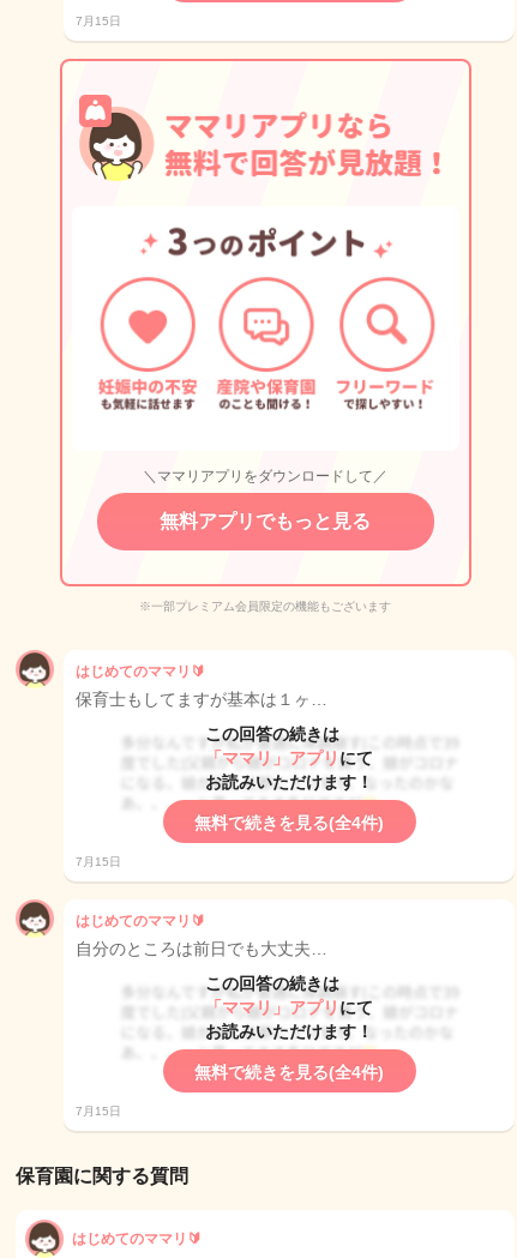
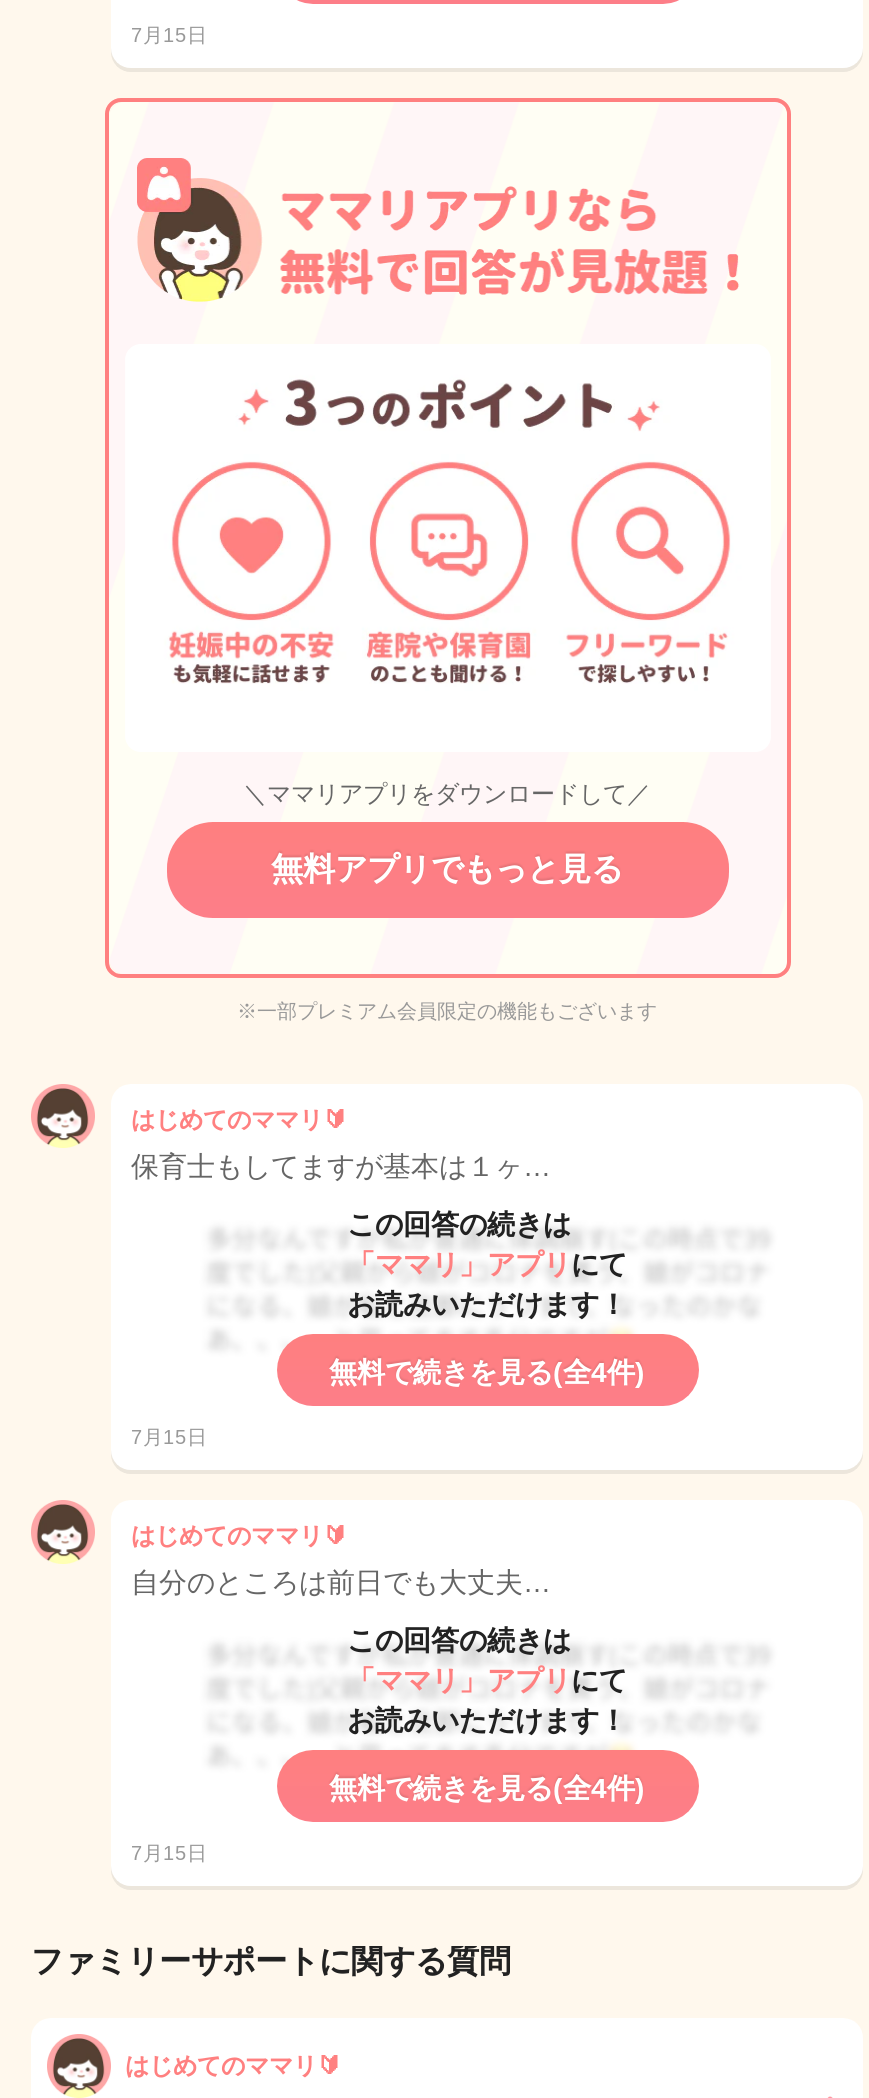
- 保育園に関する質問
+ ファミリーサポートに関する質問
